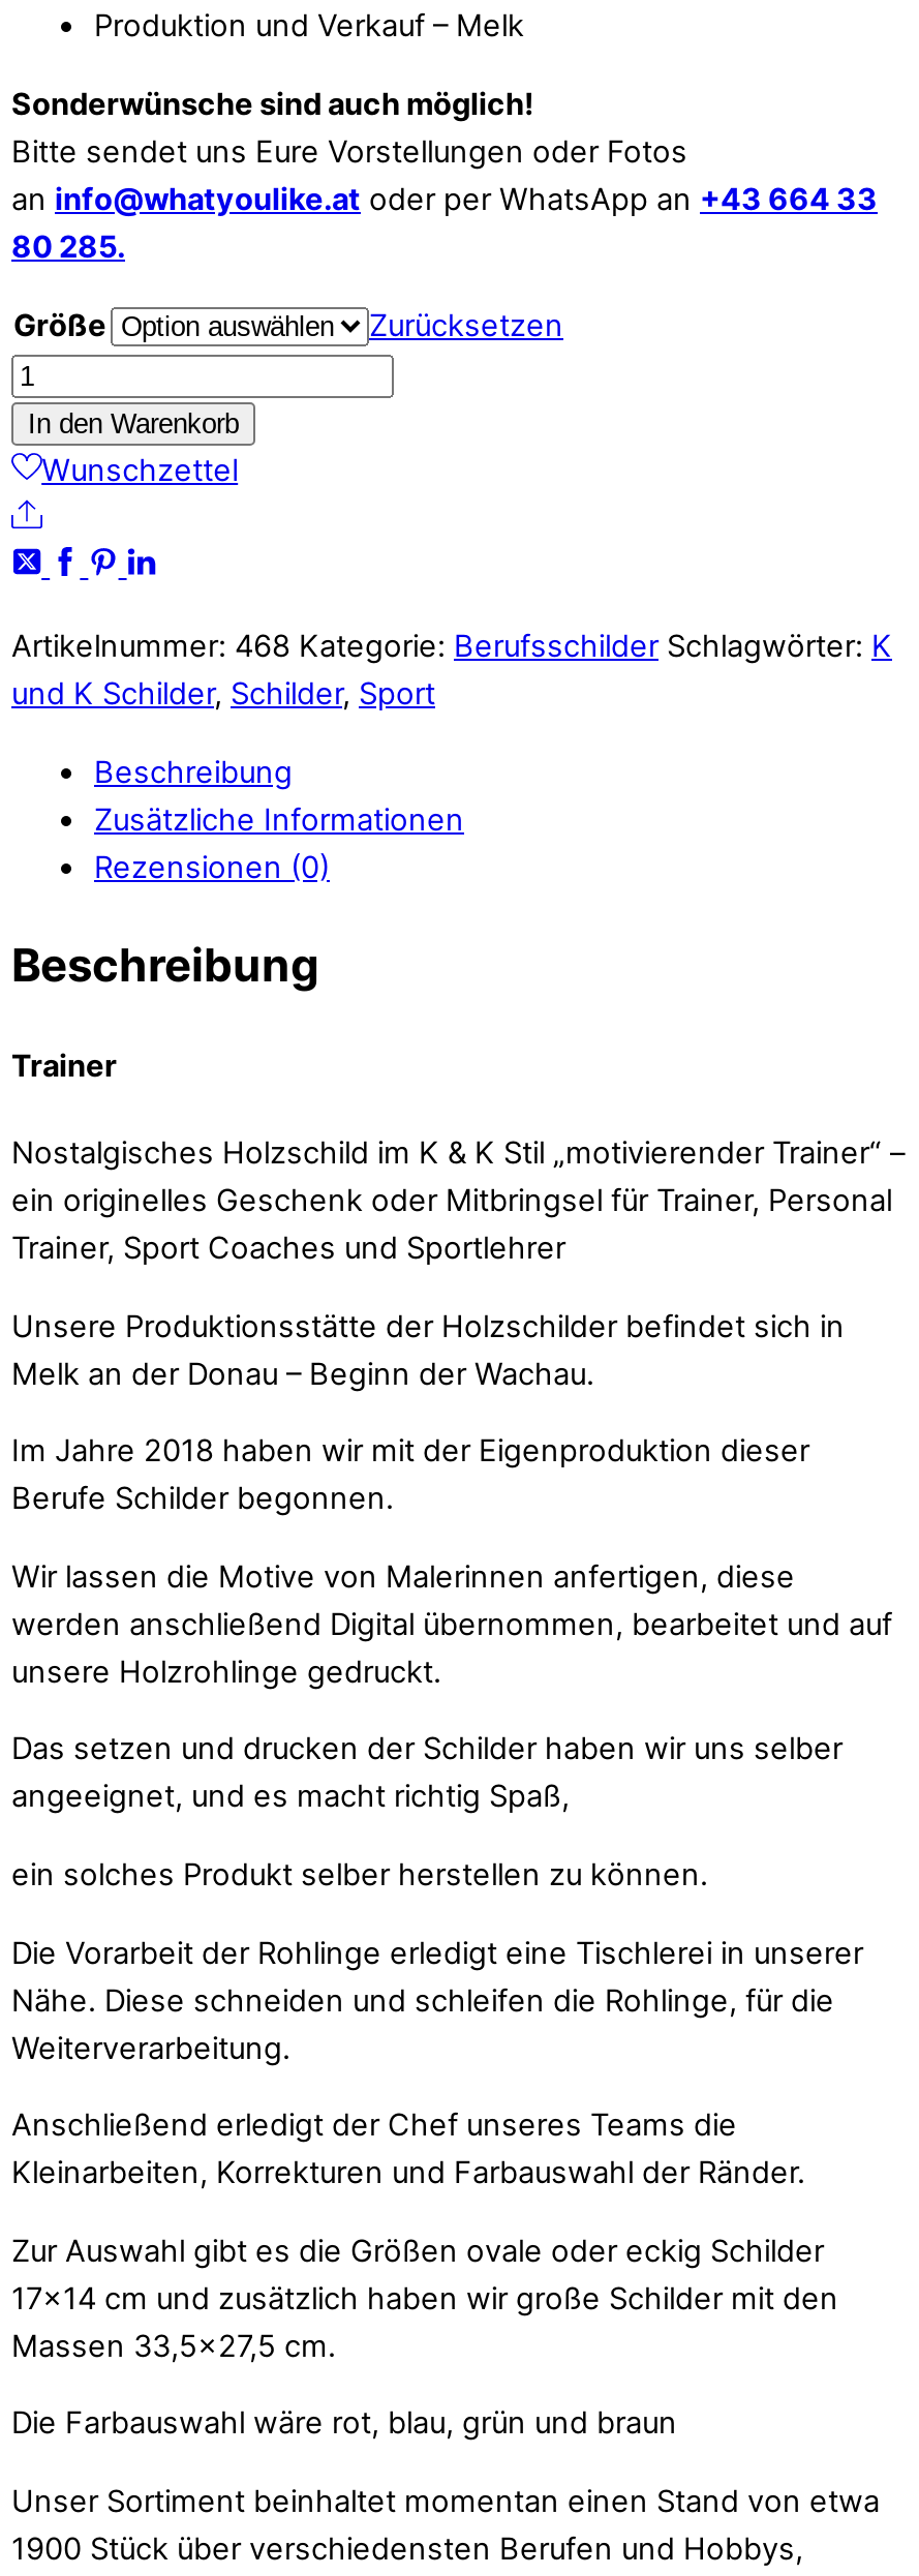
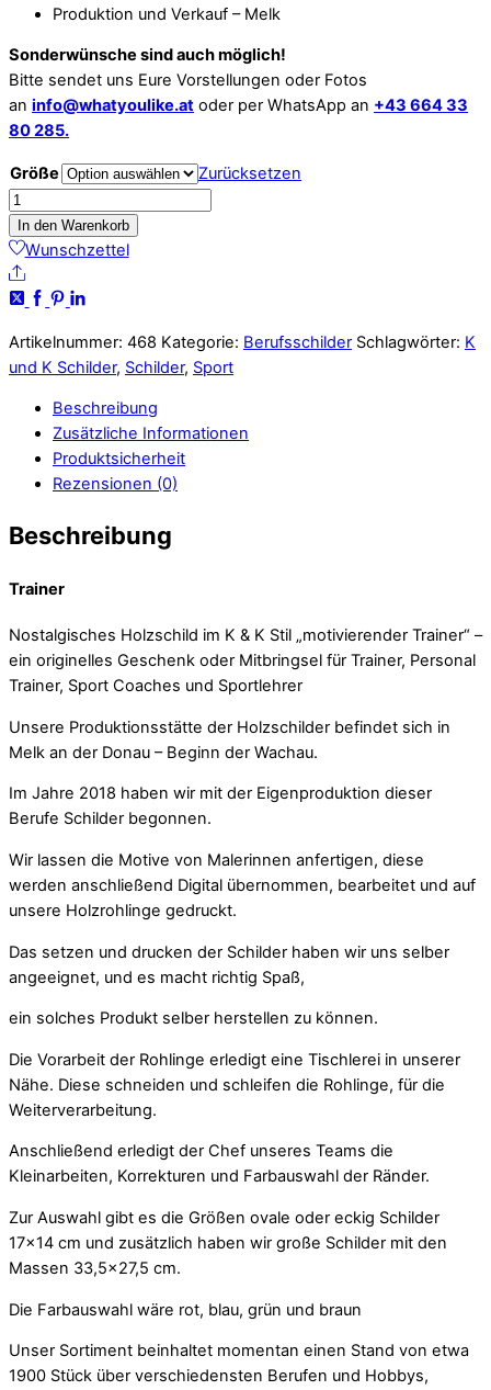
+ Produktsicherheit
